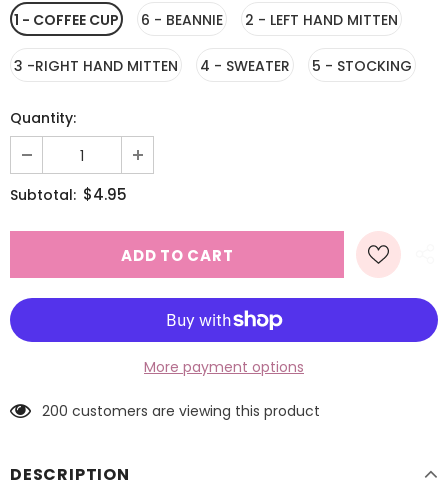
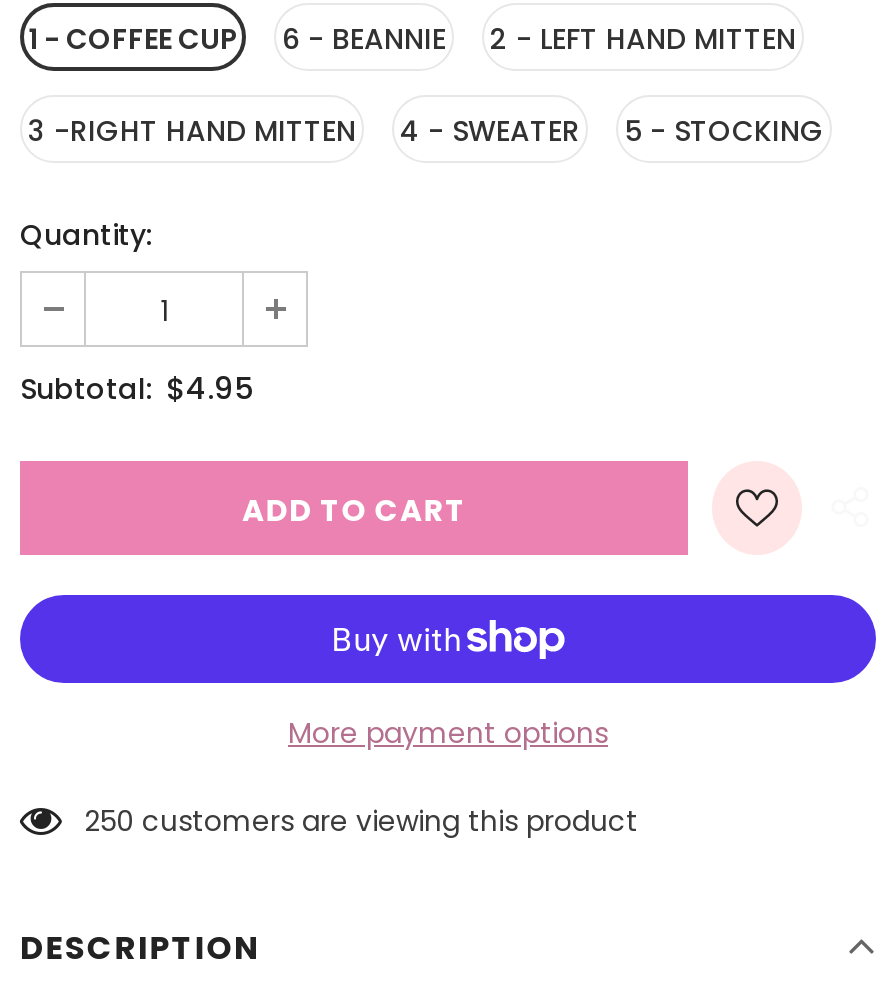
- 200 customers are viewing this product
+ 250 customers are viewing this product
